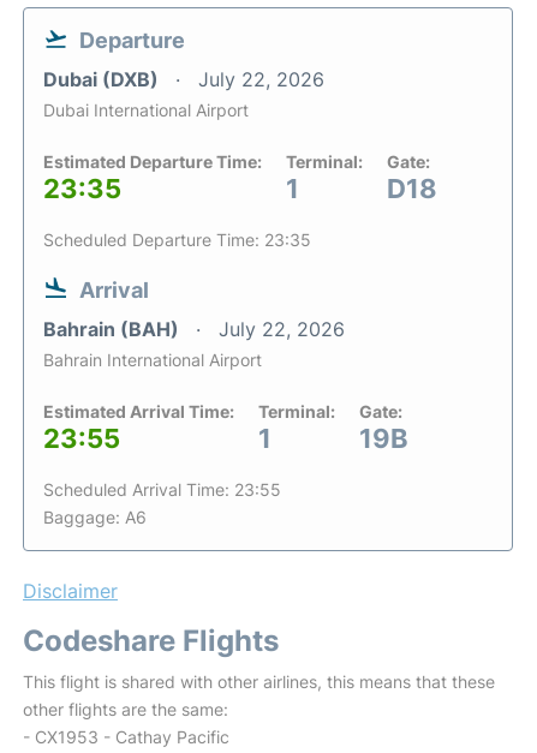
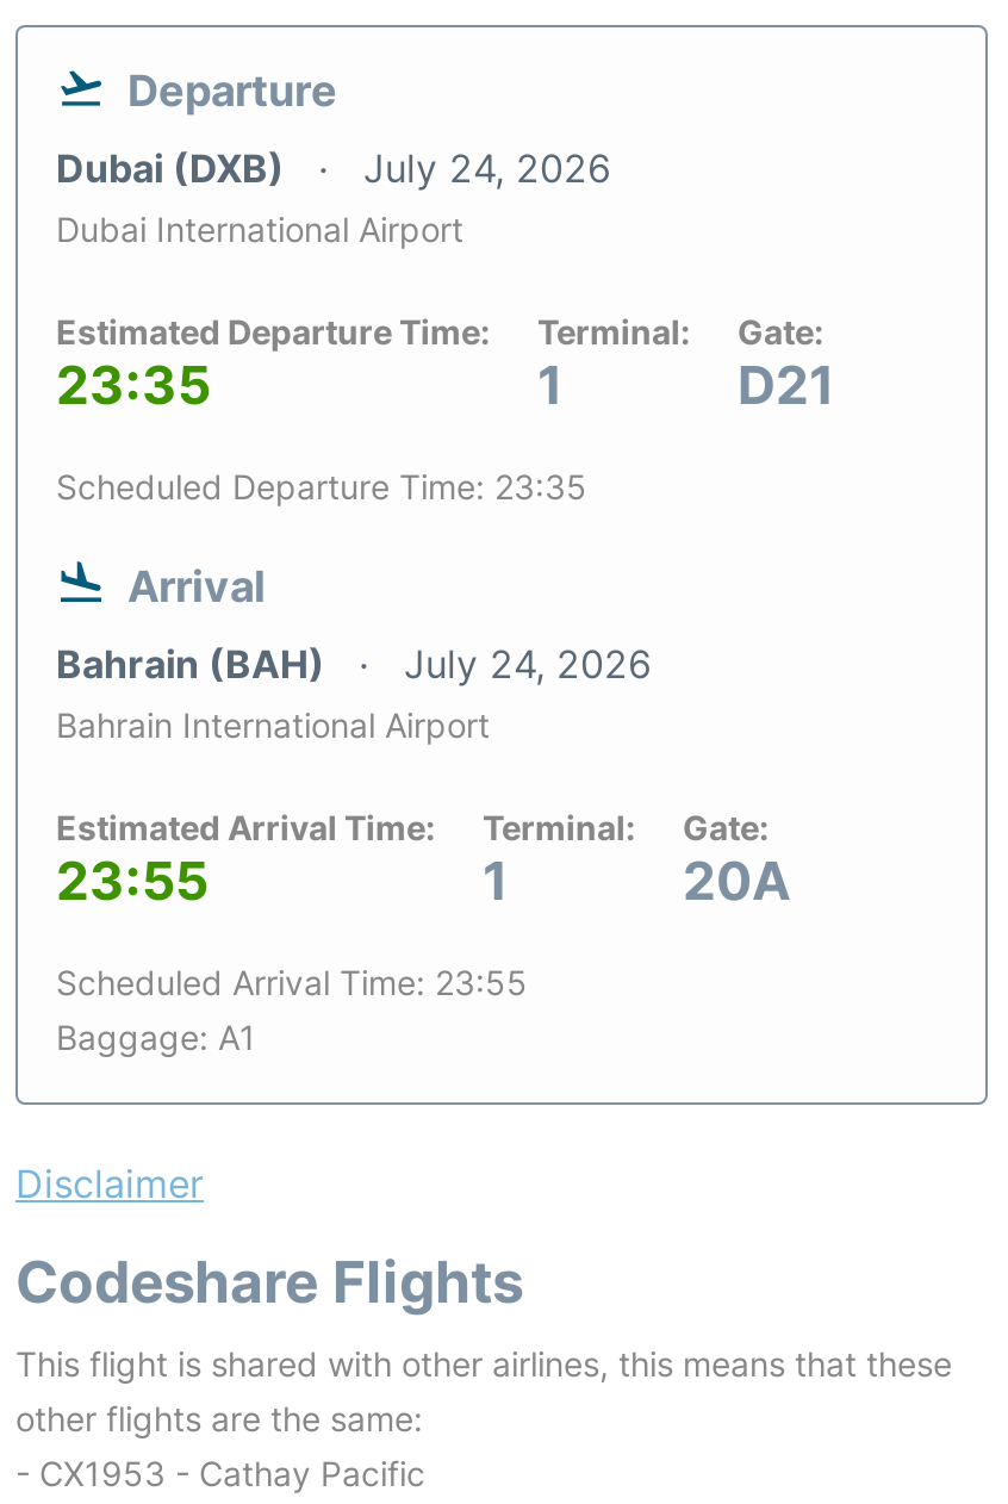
- Dubai (DXB) July 22, 2026
+ Dubai (DXB) July 24, 2026

- D18
+ D21

- Bahrain (BAH) July 22, 2026
+ Bahrain (BAH) July 24, 2026

- 19B
+ 20A

- Baggage: A6
+ Baggage: A1
